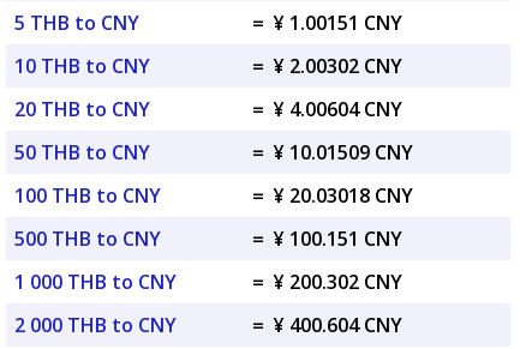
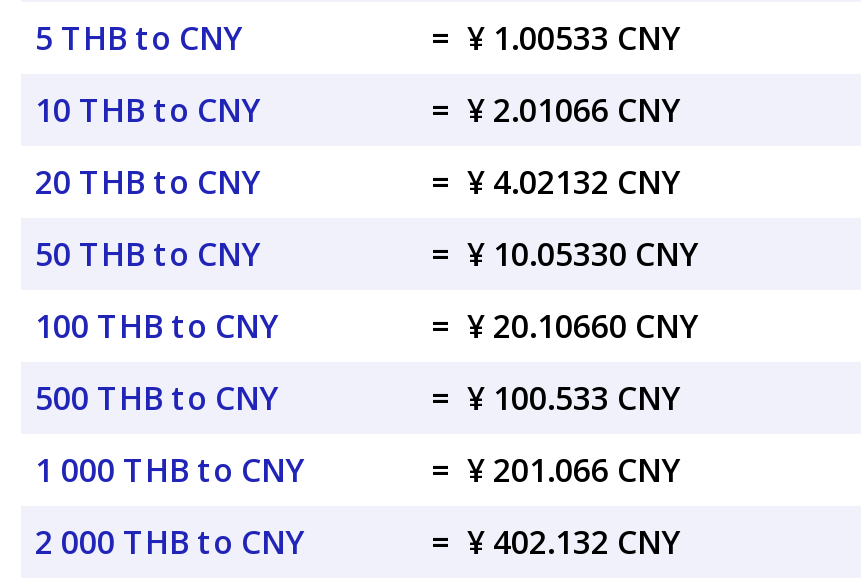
- = ¥ 1.00151 CNY
+ = ¥ 1.00533 CNY

- = ¥ 2.00302 CNY
+ = ¥ 2.01066 CNY

- = ¥ 4.00604 CNY
+ = ¥ 4.02132 CNY

- = ¥ 10.01509 CNY
+ = ¥ 10.05330 CNY

- = ¥ 20.03018 CNY
+ = ¥ 20.10660 CNY

- = ¥ 100.151 CNY
+ = ¥ 100.533 CNY

- = ¥ 200.302 CNY
+ = ¥ 201.066 CNY

- = ¥ 400.604 CNY
+ = ¥ 402.132 CNY
